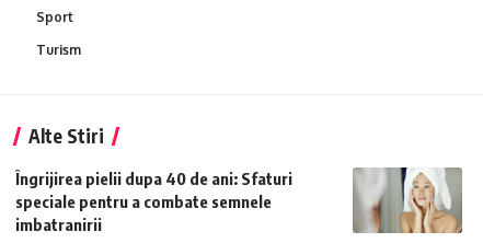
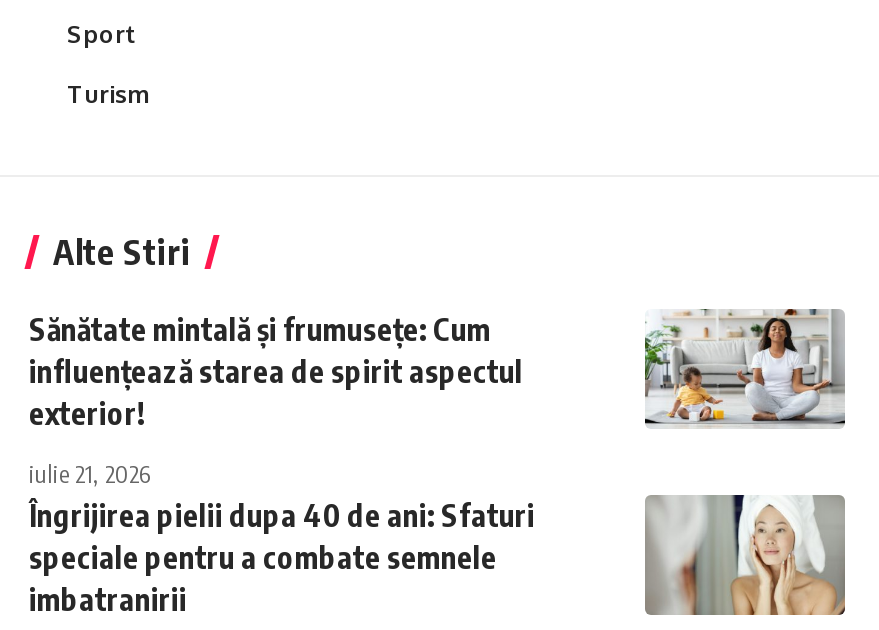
+ Sănătate mintală și frumusețe: Cum
+ influențează starea de spirit aspectul
+ exterior!
+ iulie 21, 2026

+ [image]
